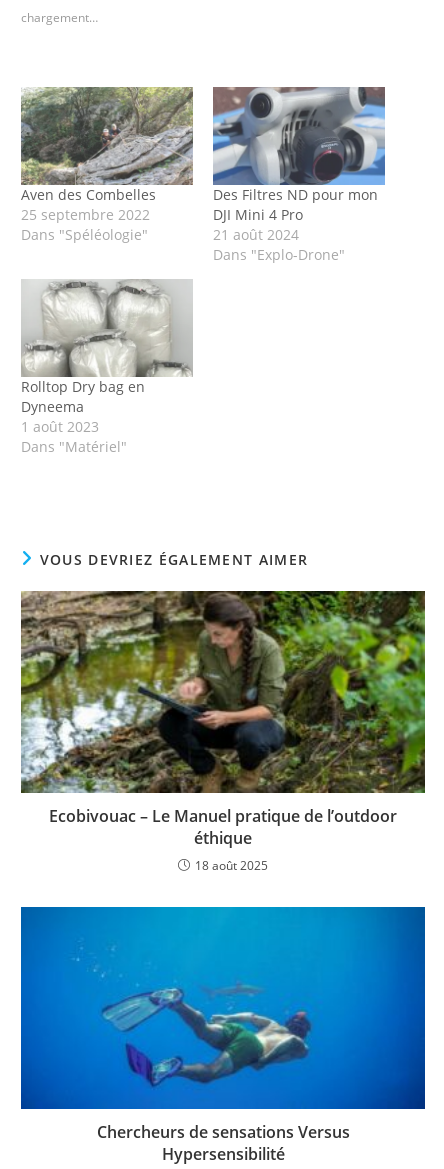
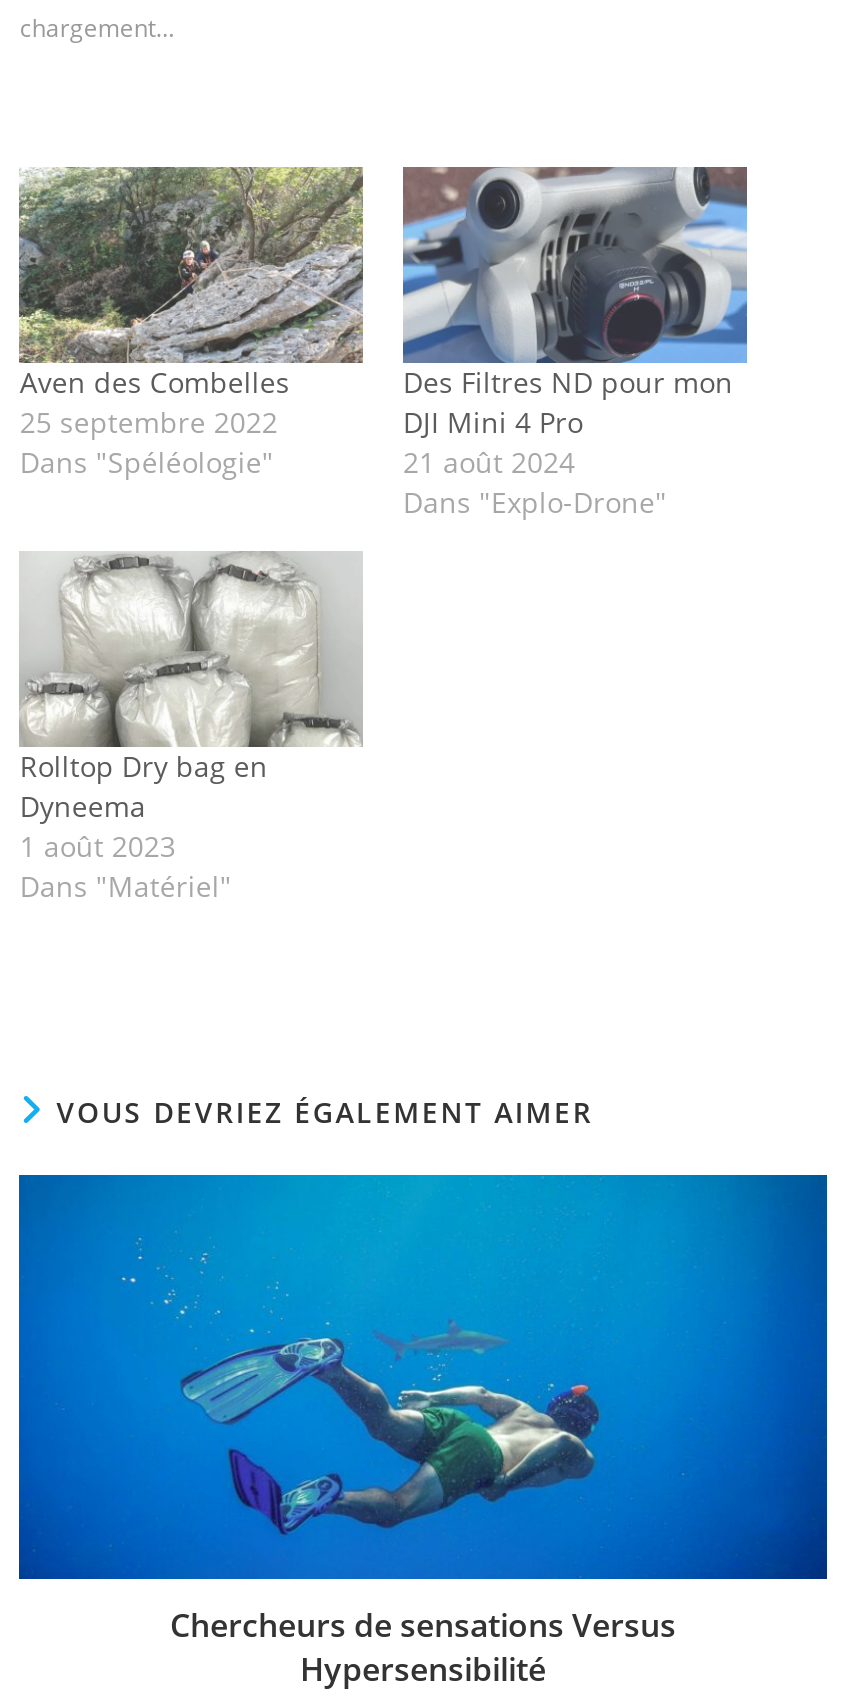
- [image]
- Ecobivouac – Le Manuel pratique de l’outdoor
- éthique
- 18 août 2025
